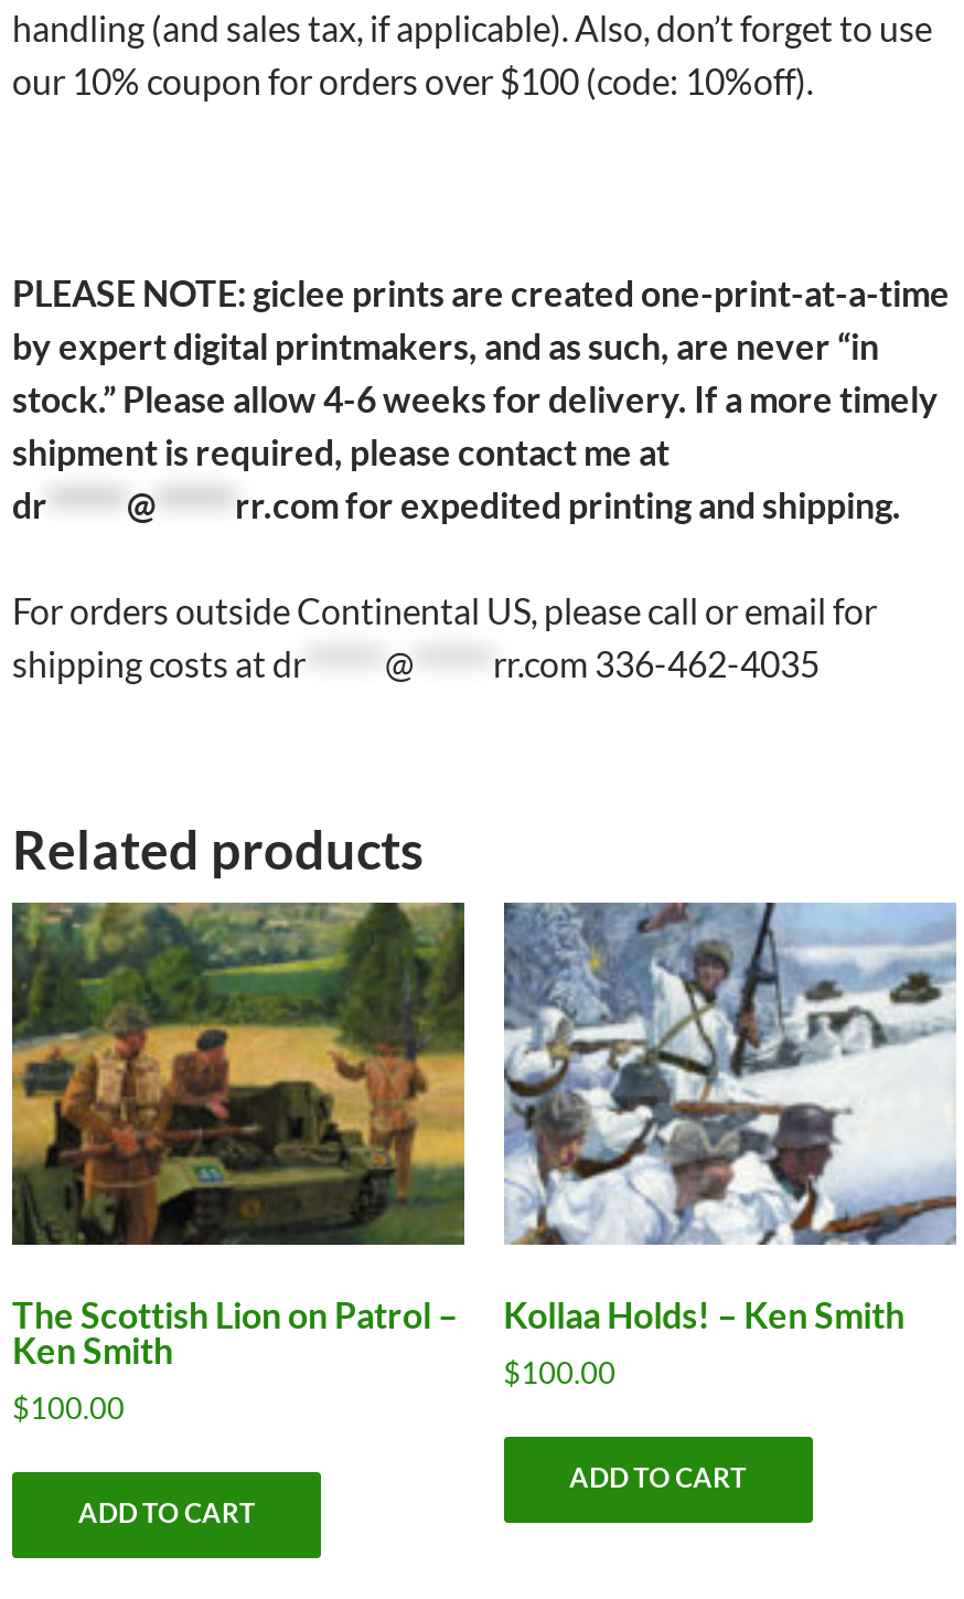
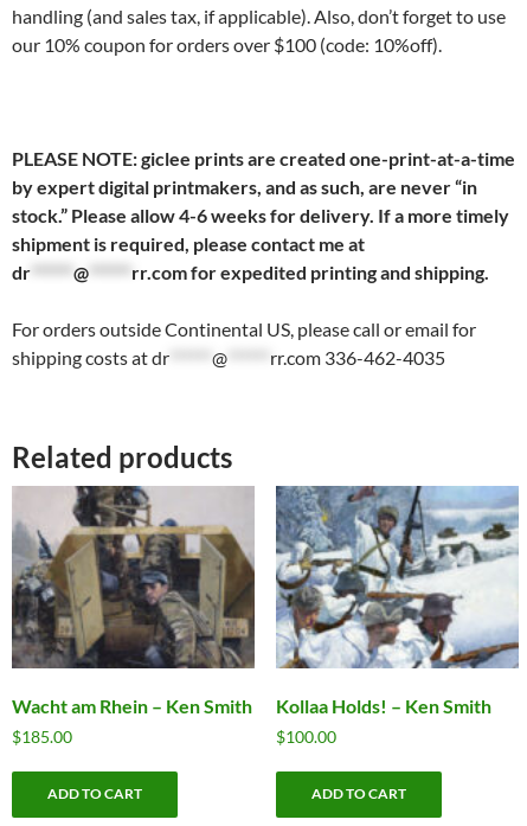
- [image]
- The Scottish Lion on Patrol –
- Ken Smith
- $100.00
+ [image]
+ Wacht am Rhein – Ken Smith
+ $185.00
